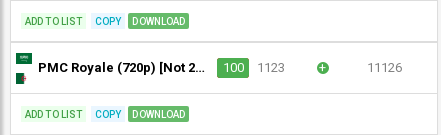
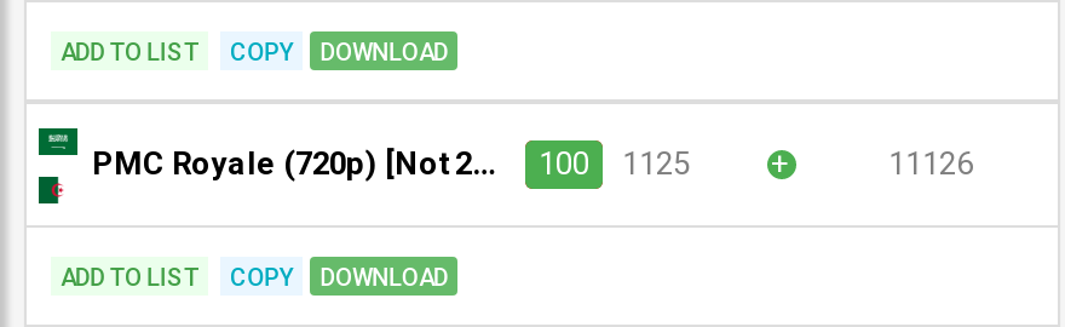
- 1123
+ 1125
